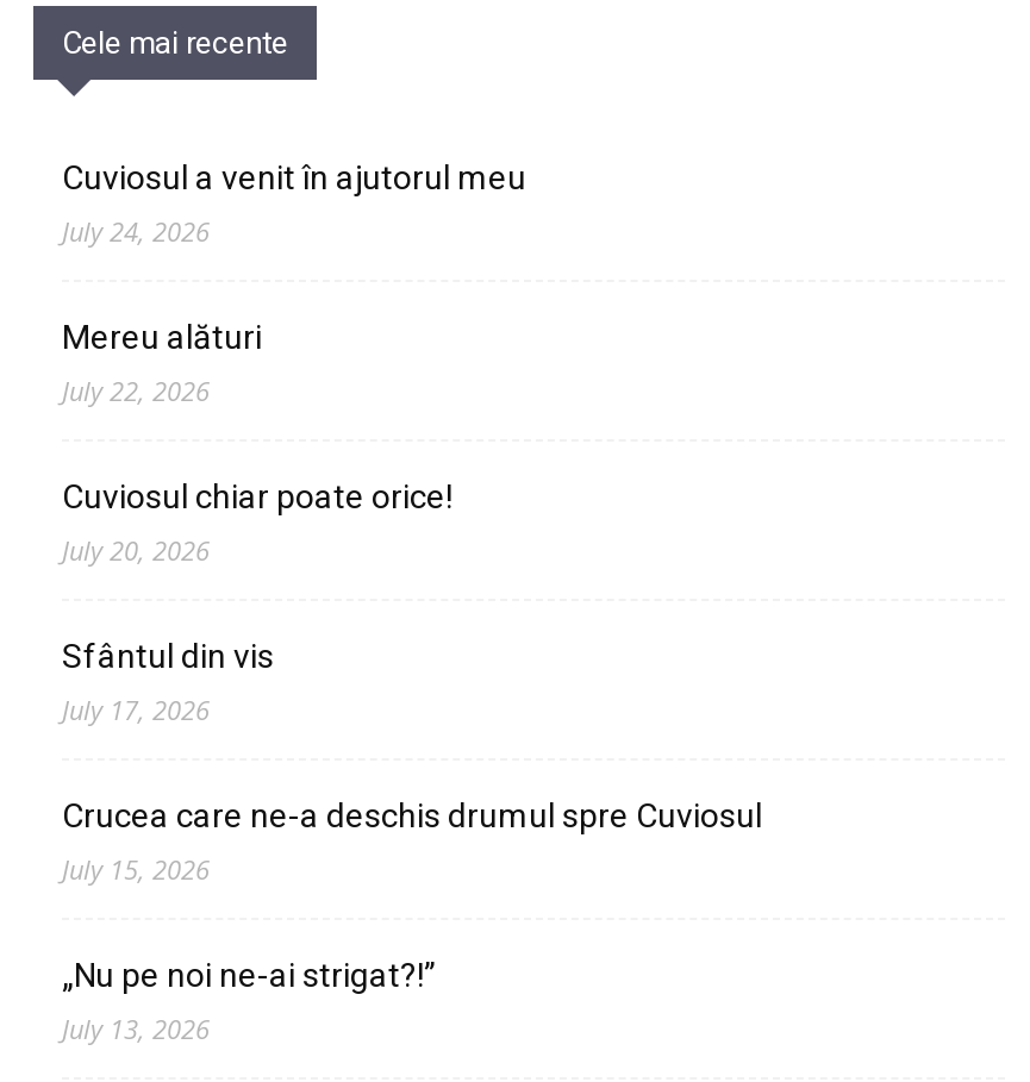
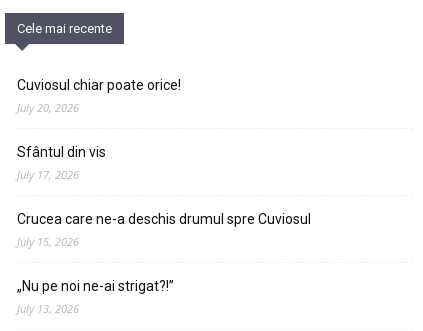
- Cuviosul a venit în ajutorul meu
- July 24, 2026
- Mereu alături
- July 22, 2026
